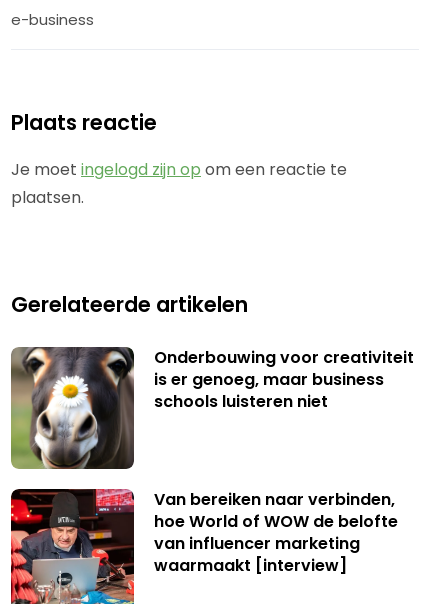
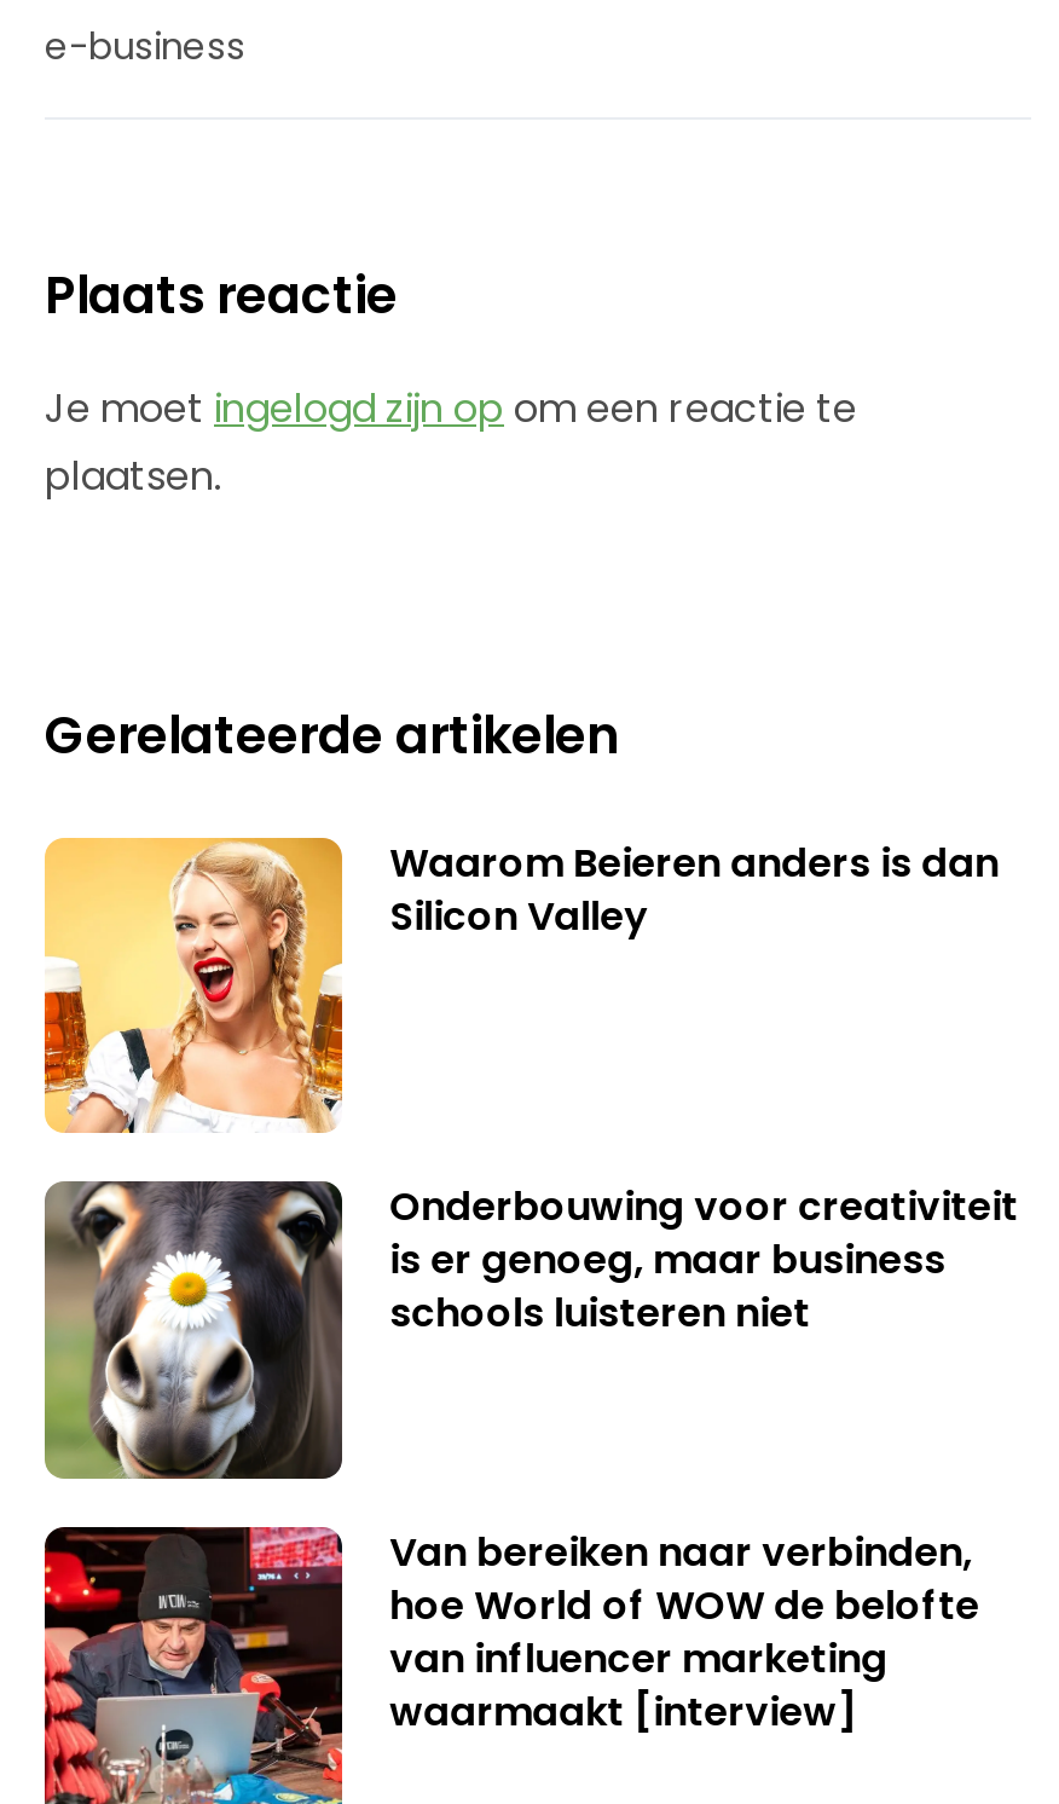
+ [image]
+ Waarom Beieren anders is dan
+ Silicon Valley
